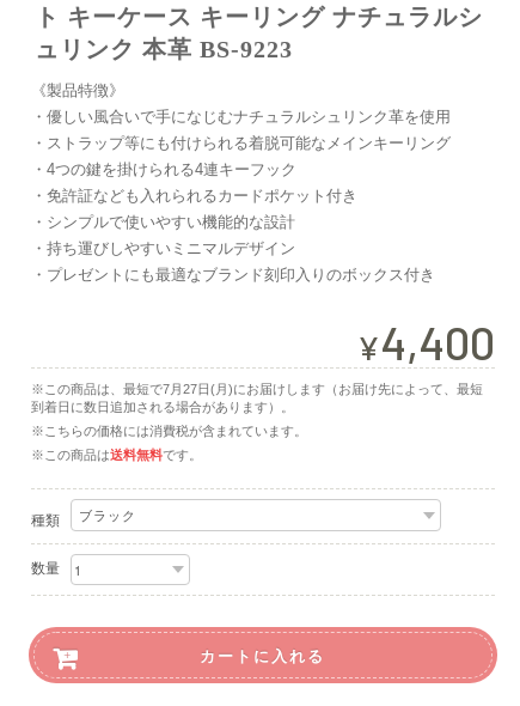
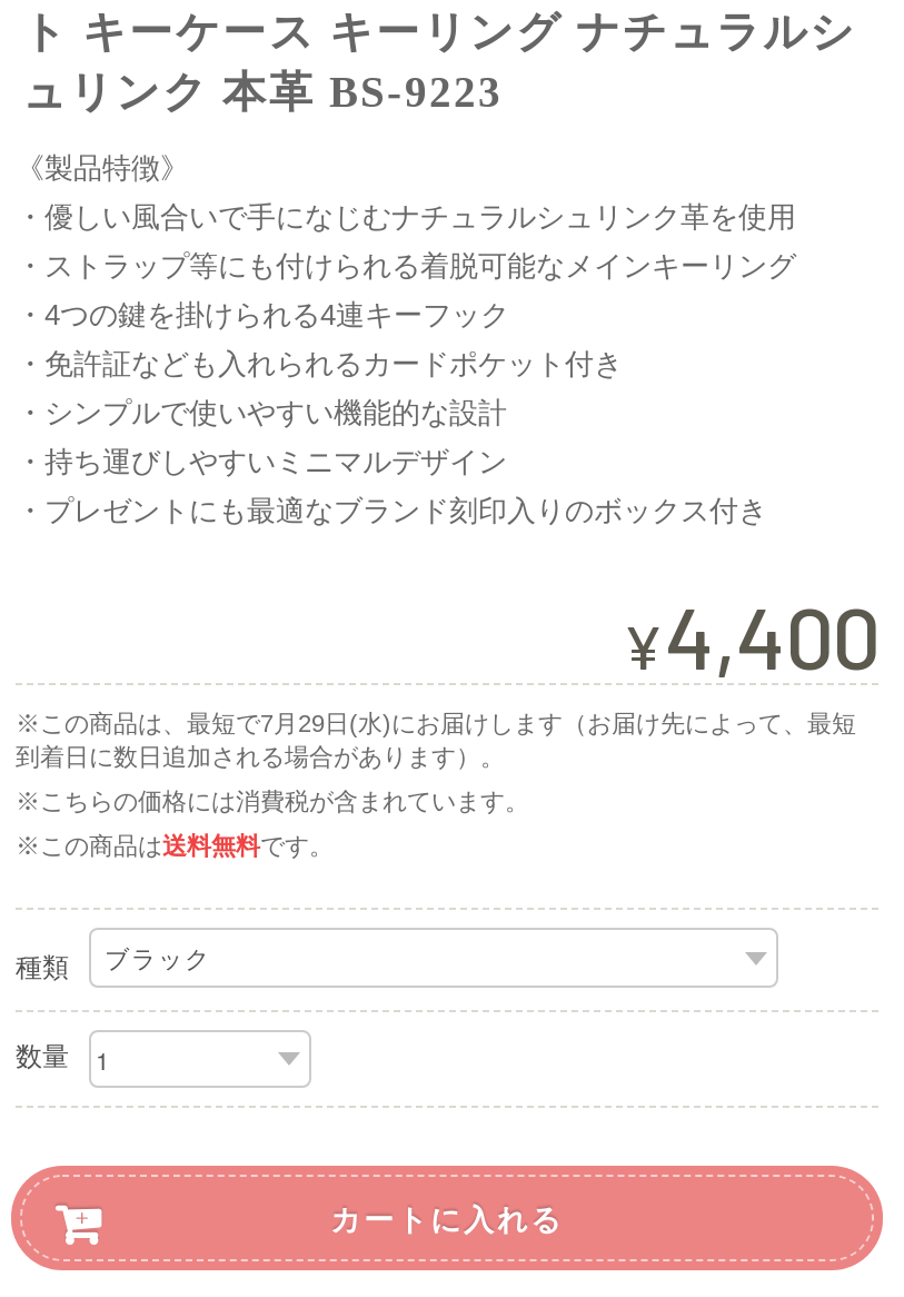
- ※この商品は、最短で7月27日(月)にお届けします（お届け先によって、最短
+ ※この商品は、最短で7月29日(水)にお届けします（お届け先によって、最短
